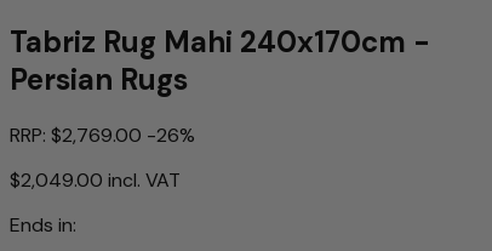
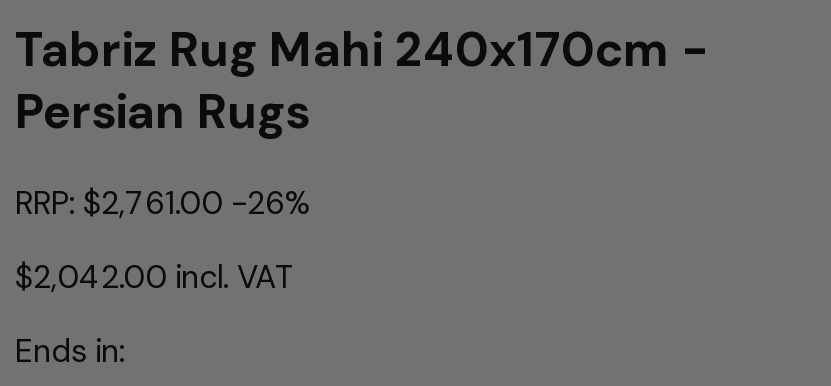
- RRP: $2,769.00 -26%
+ RRP: $2,761.00 -26%

- $2,049.00 incl. VAT
+ $2,042.00 incl. VAT
